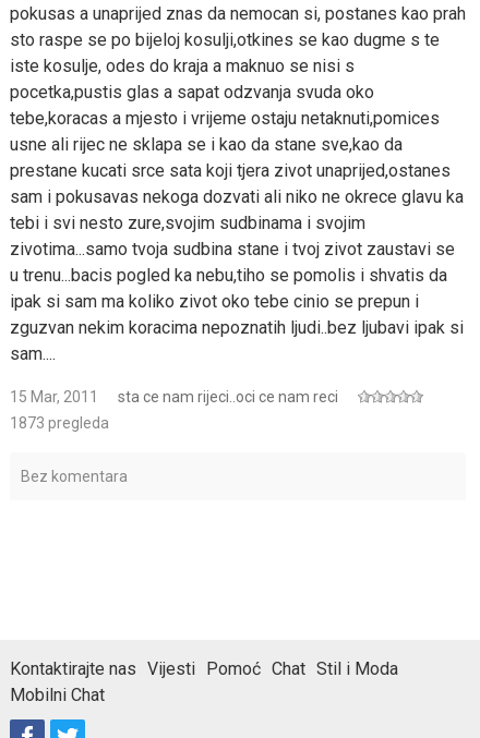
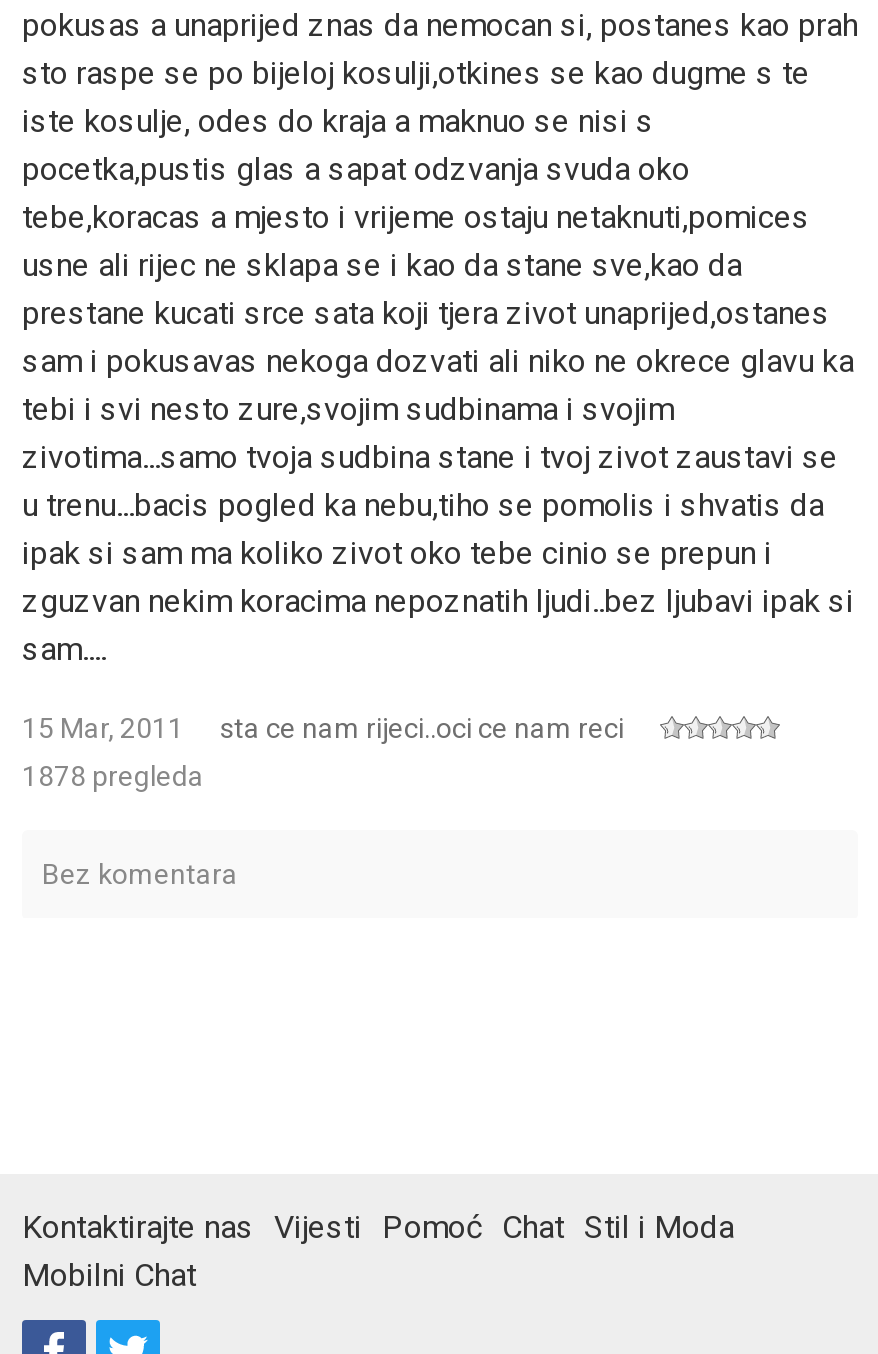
- 1873 pregleda
+ 1878 pregleda
